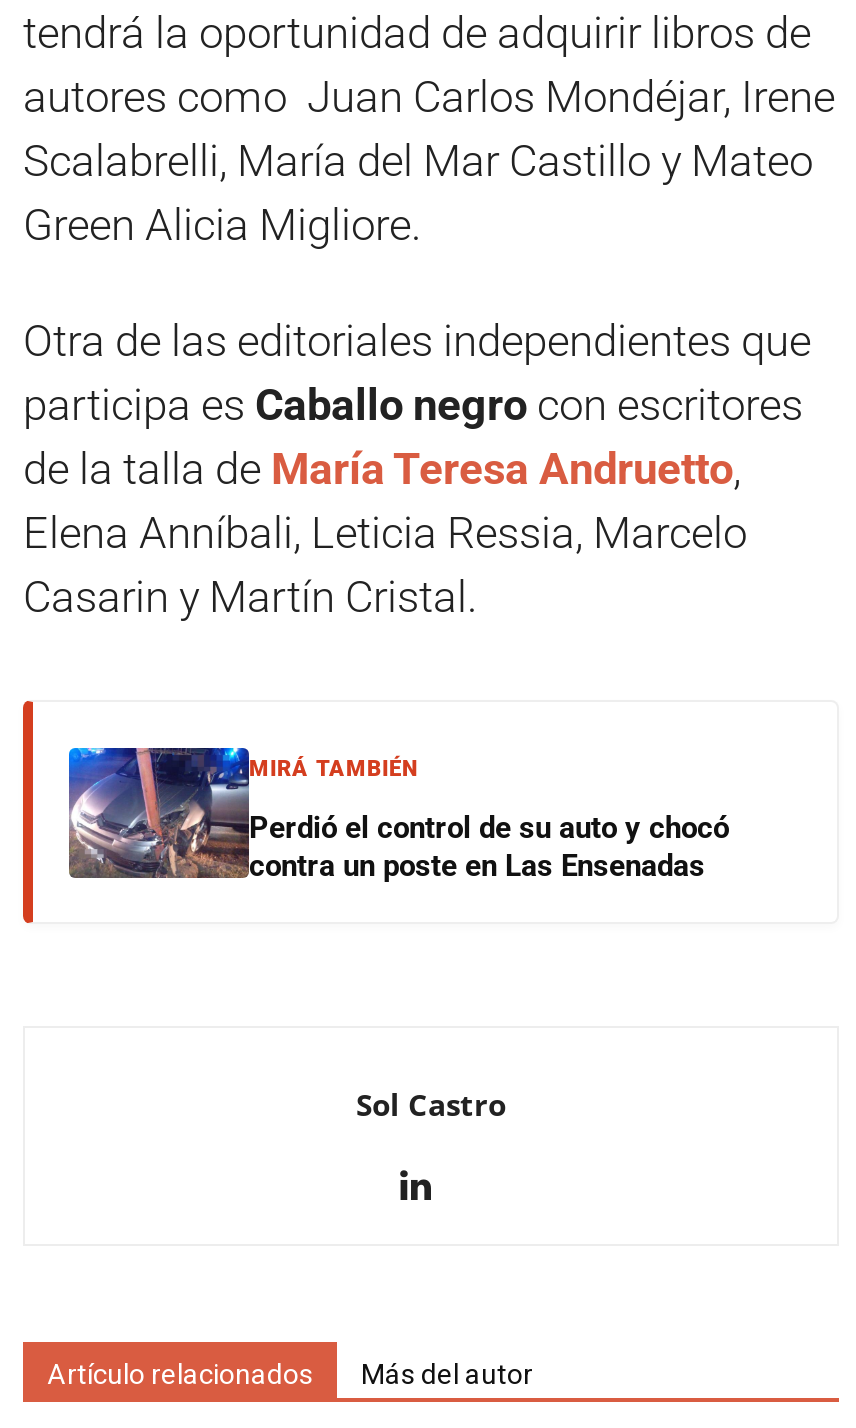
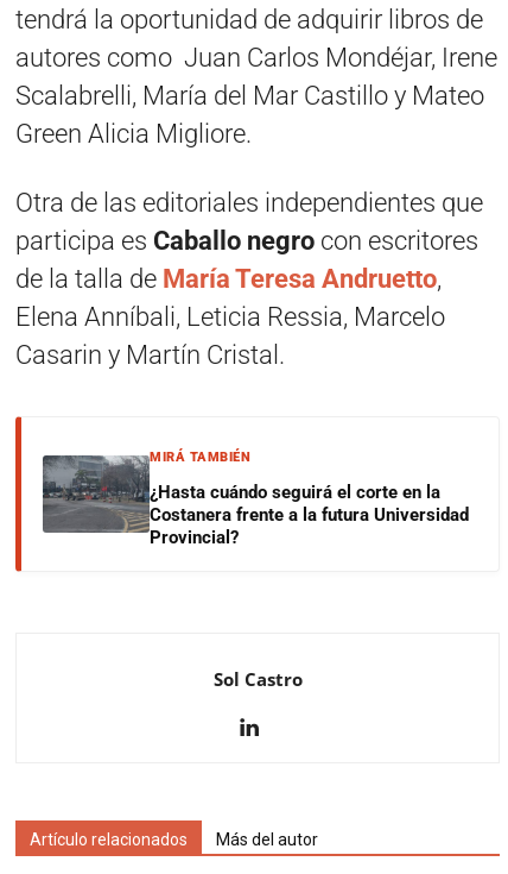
- [image]
- Perdió el control de su auto y chocó
- contra un poste en Las Ensenadas
+ [image]
+ ¿Hasta cuándo seguirá el corte en la
+ Costanera frente a la futura Universidad
+ Provincial?
